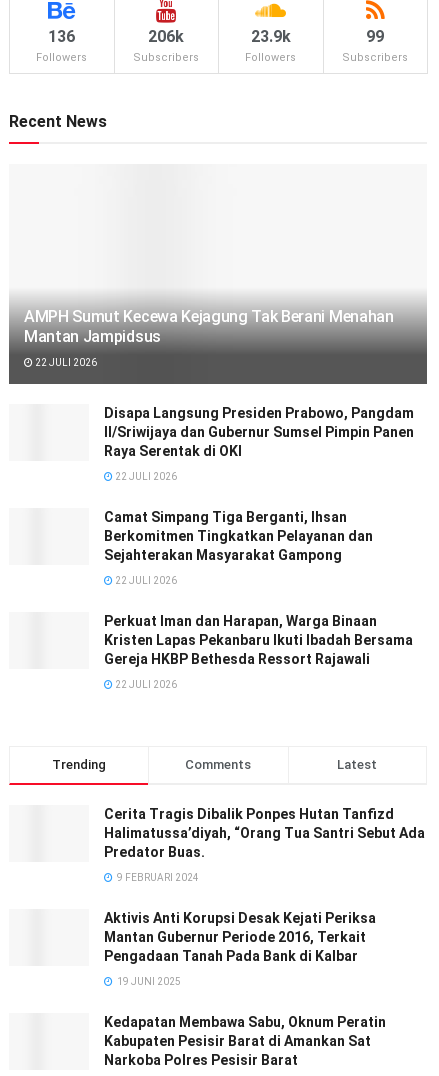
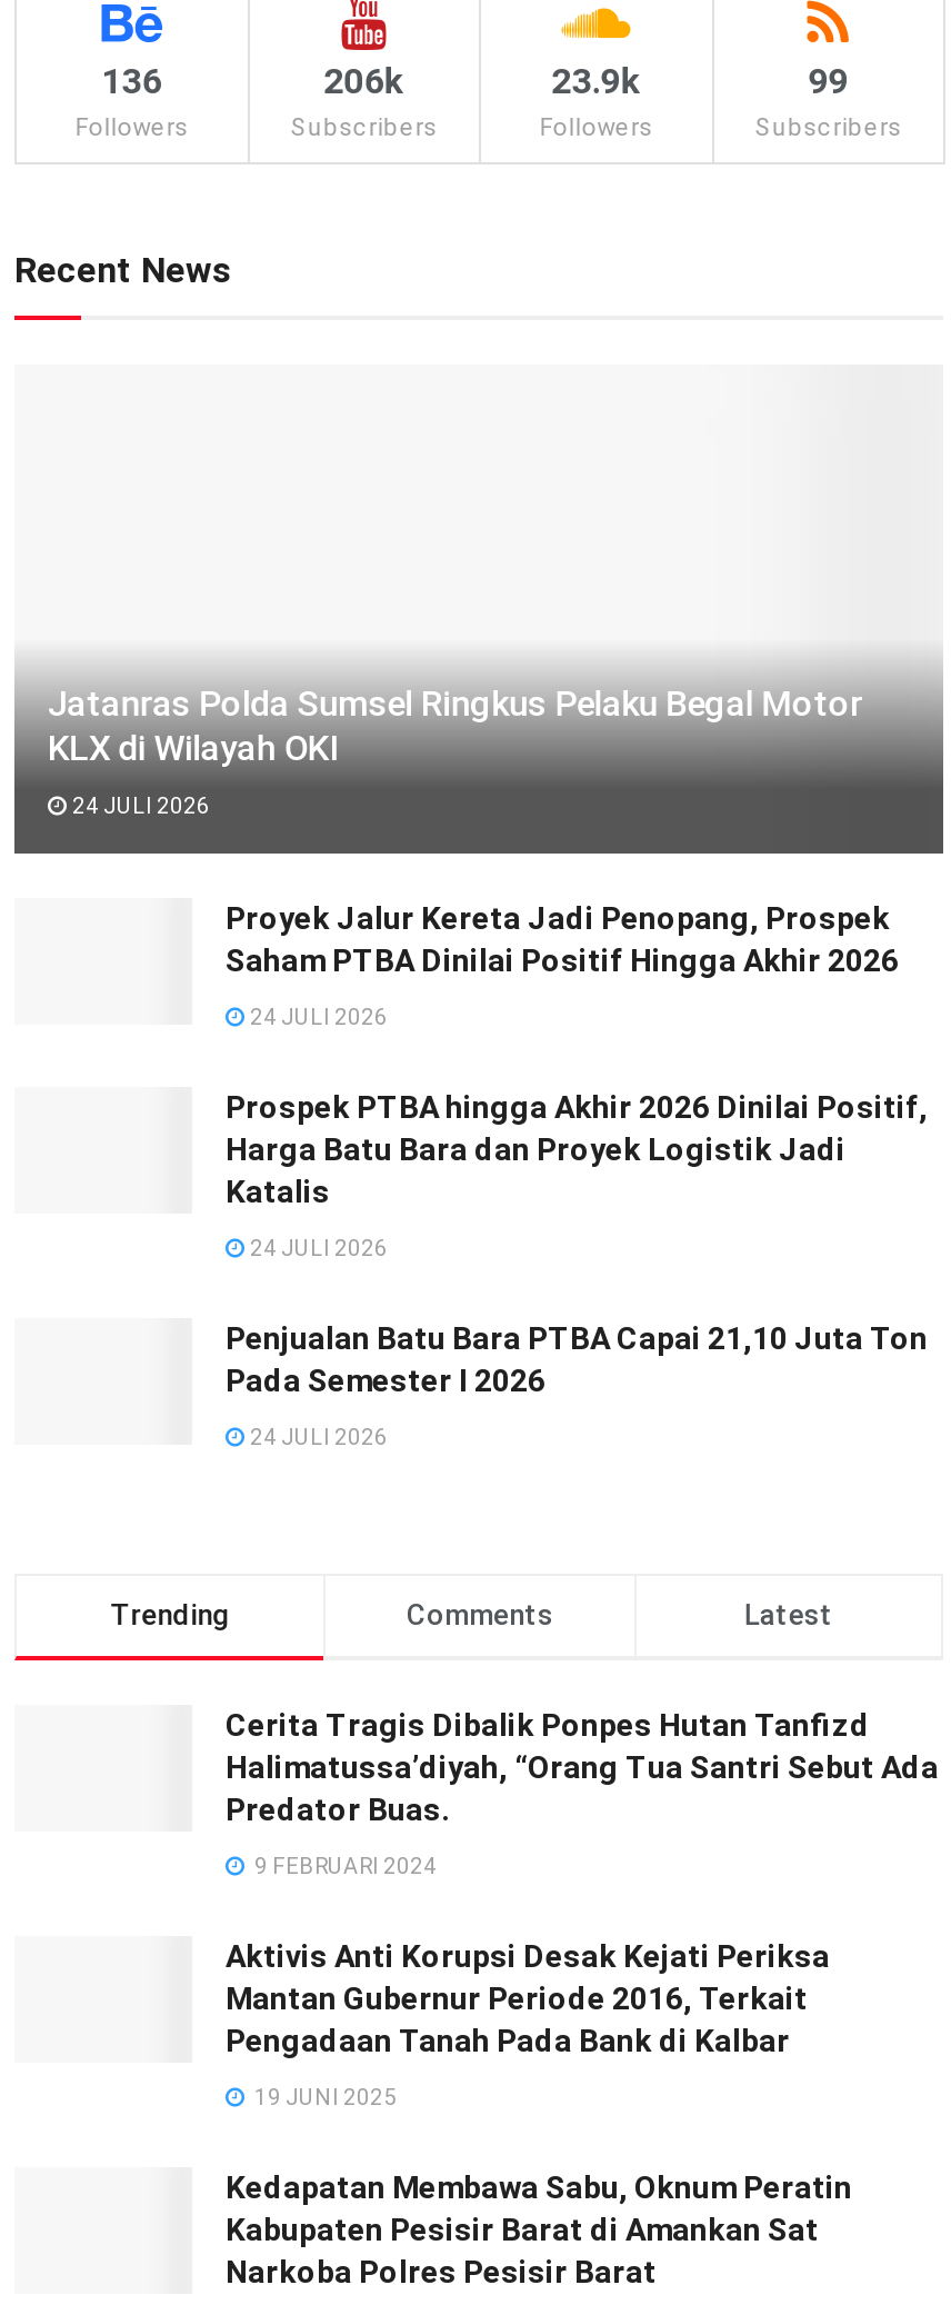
- AMPH Sumut Kecewa Kejagung Tak Berani Menahan
- Mantan Jampidsus
+ Jatanras Polda Sumsel Ringkus Pelaku Begal Motor
+ KLX di Wilayah OKI

- 22 JULI 2026
+ 24 JULI 2026

- Disapa Langsung Presiden Prabowo, Pangdam
- II/Sriwijaya dan Gubernur Sumsel Pimpin Panen
- Raya Serentak di OKI
+ Proyek Jalur Kereta Jadi Penopang, Prospek
+ Saham PTBA Dinilai Positif Hingga Akhir 2026

- 22 JULI 2026
+ 24 JULI 2026

- Camat Simpang Tiga Berganti, Ihsan
- Berkomitmen Tingkatkan Pelayanan dan
- Sejahterakan Masyarakat Gampong
+ Prospek PTBA hingga Akhir 2026 Dinilai Positif,
+ Harga Batu Bara dan Proyek Logistik Jadi
+ Katalis

- 22 JULI 2026
+ 24 JULI 2026

- Perkuat Iman dan Harapan, Warga Binaan
- Kristen Lapas Pekanbaru Ikuti Ibadah Bersama
- Gereja HKBP Bethesda Ressort Rajawali
+ Penjualan Batu Bara PTBA Capai 21,10 Juta Ton
+ Pada Semester I 2026

- 22 JULI 2026
+ 24 JULI 2026
